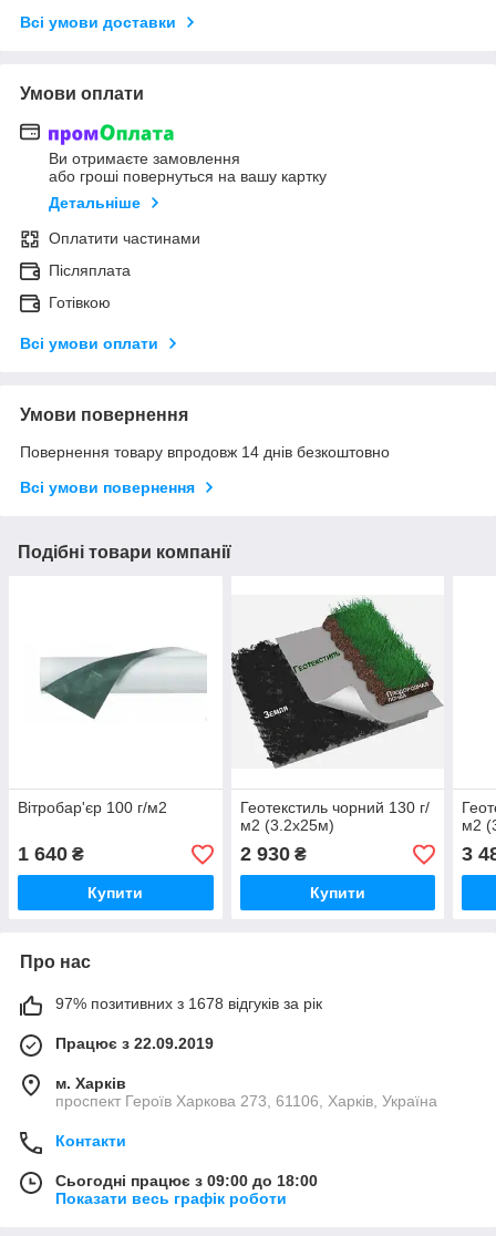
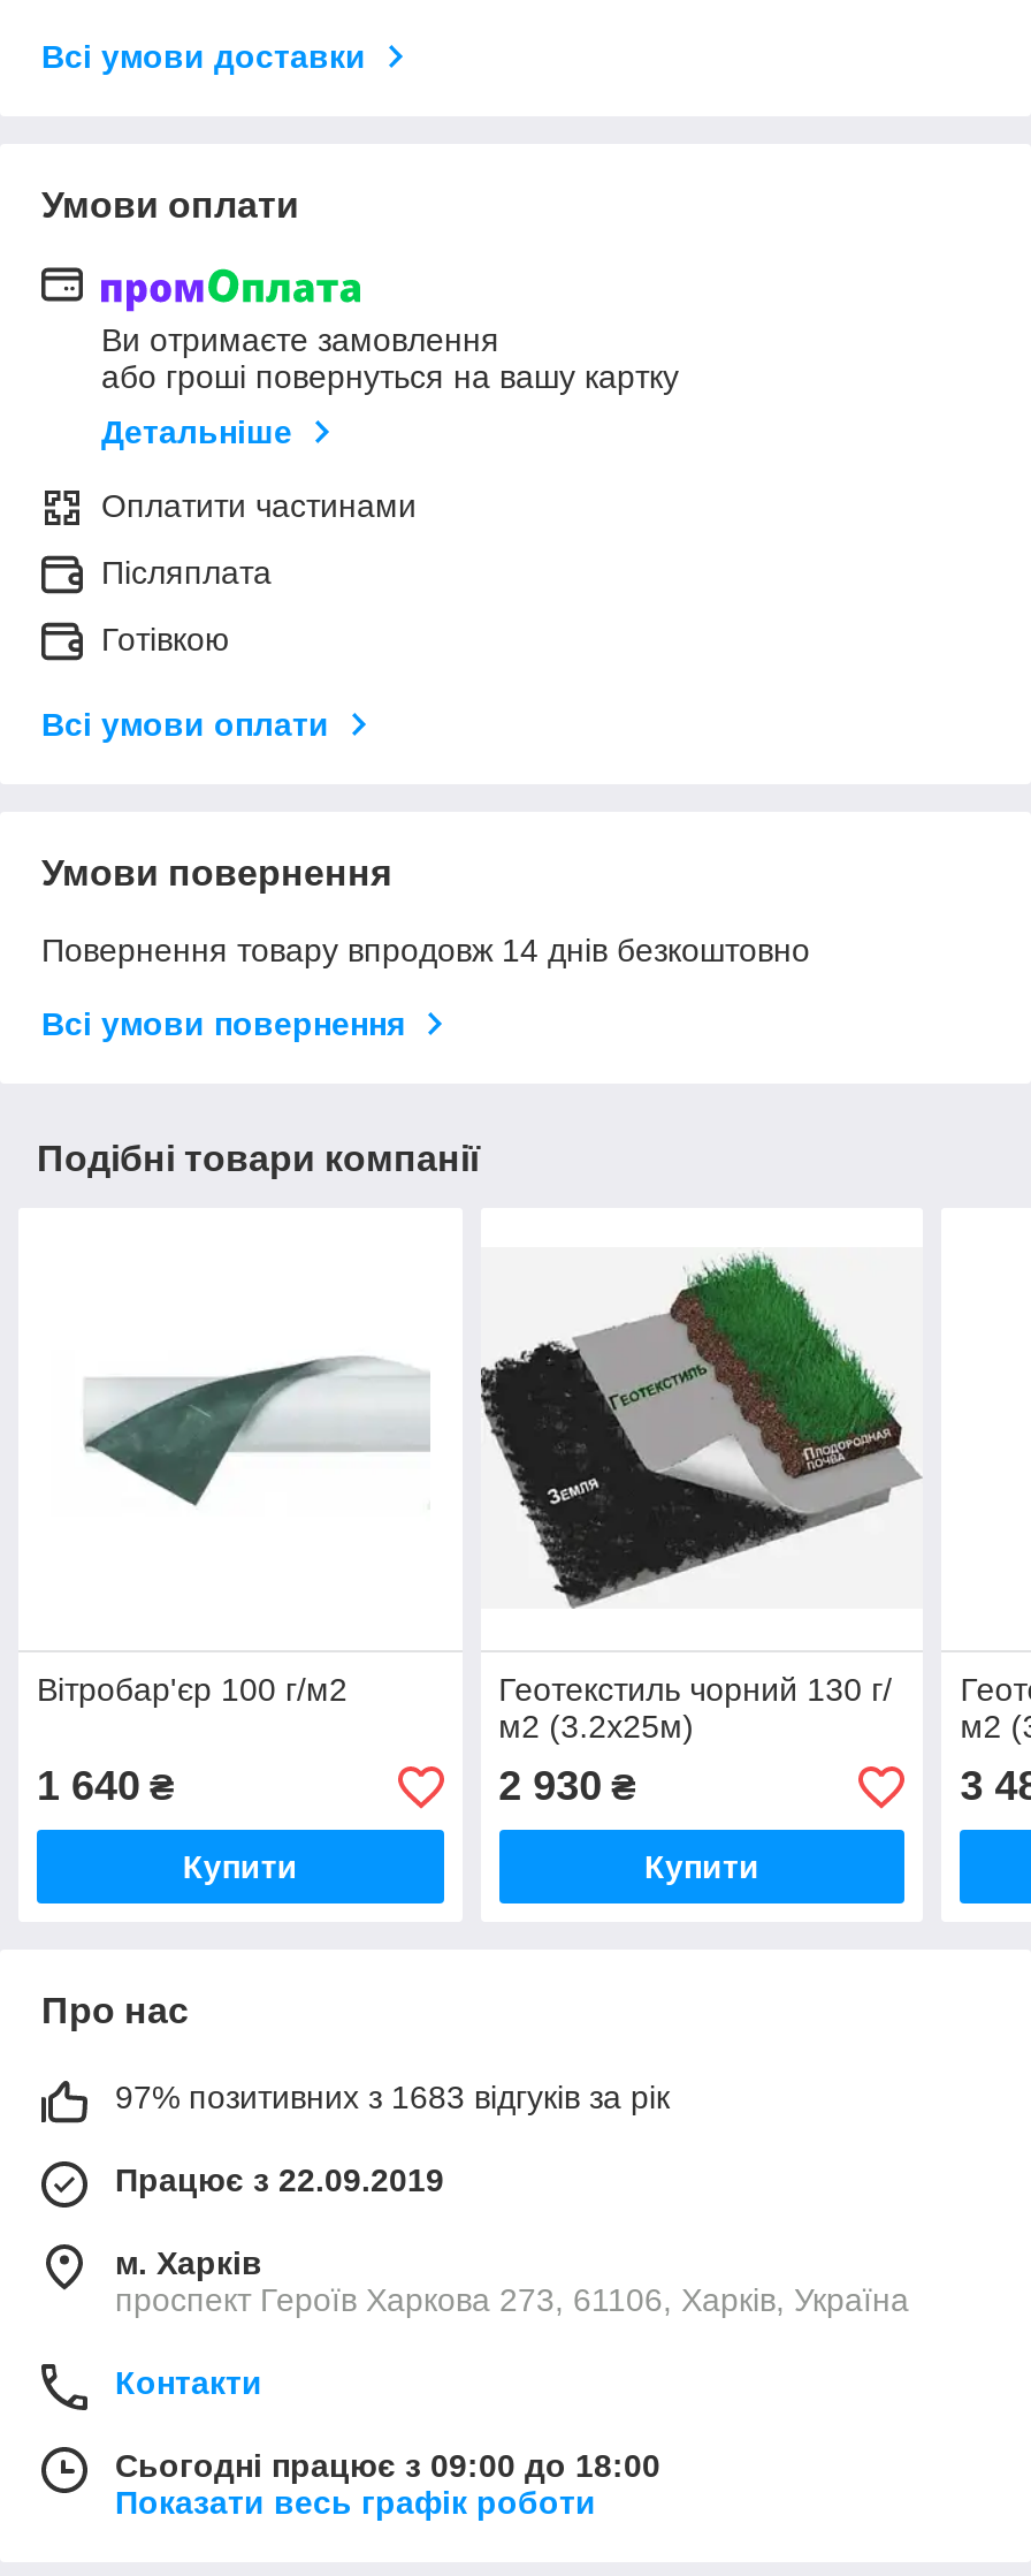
- 97% позитивних з 1678 відгуків за рік
+ 97% позитивних з 1683 відгуків за рік
